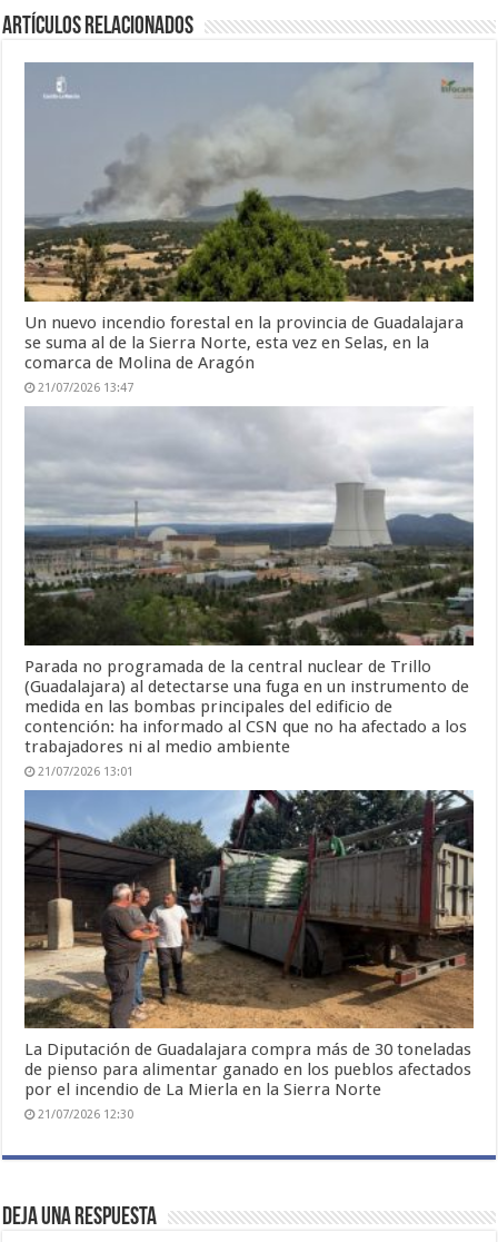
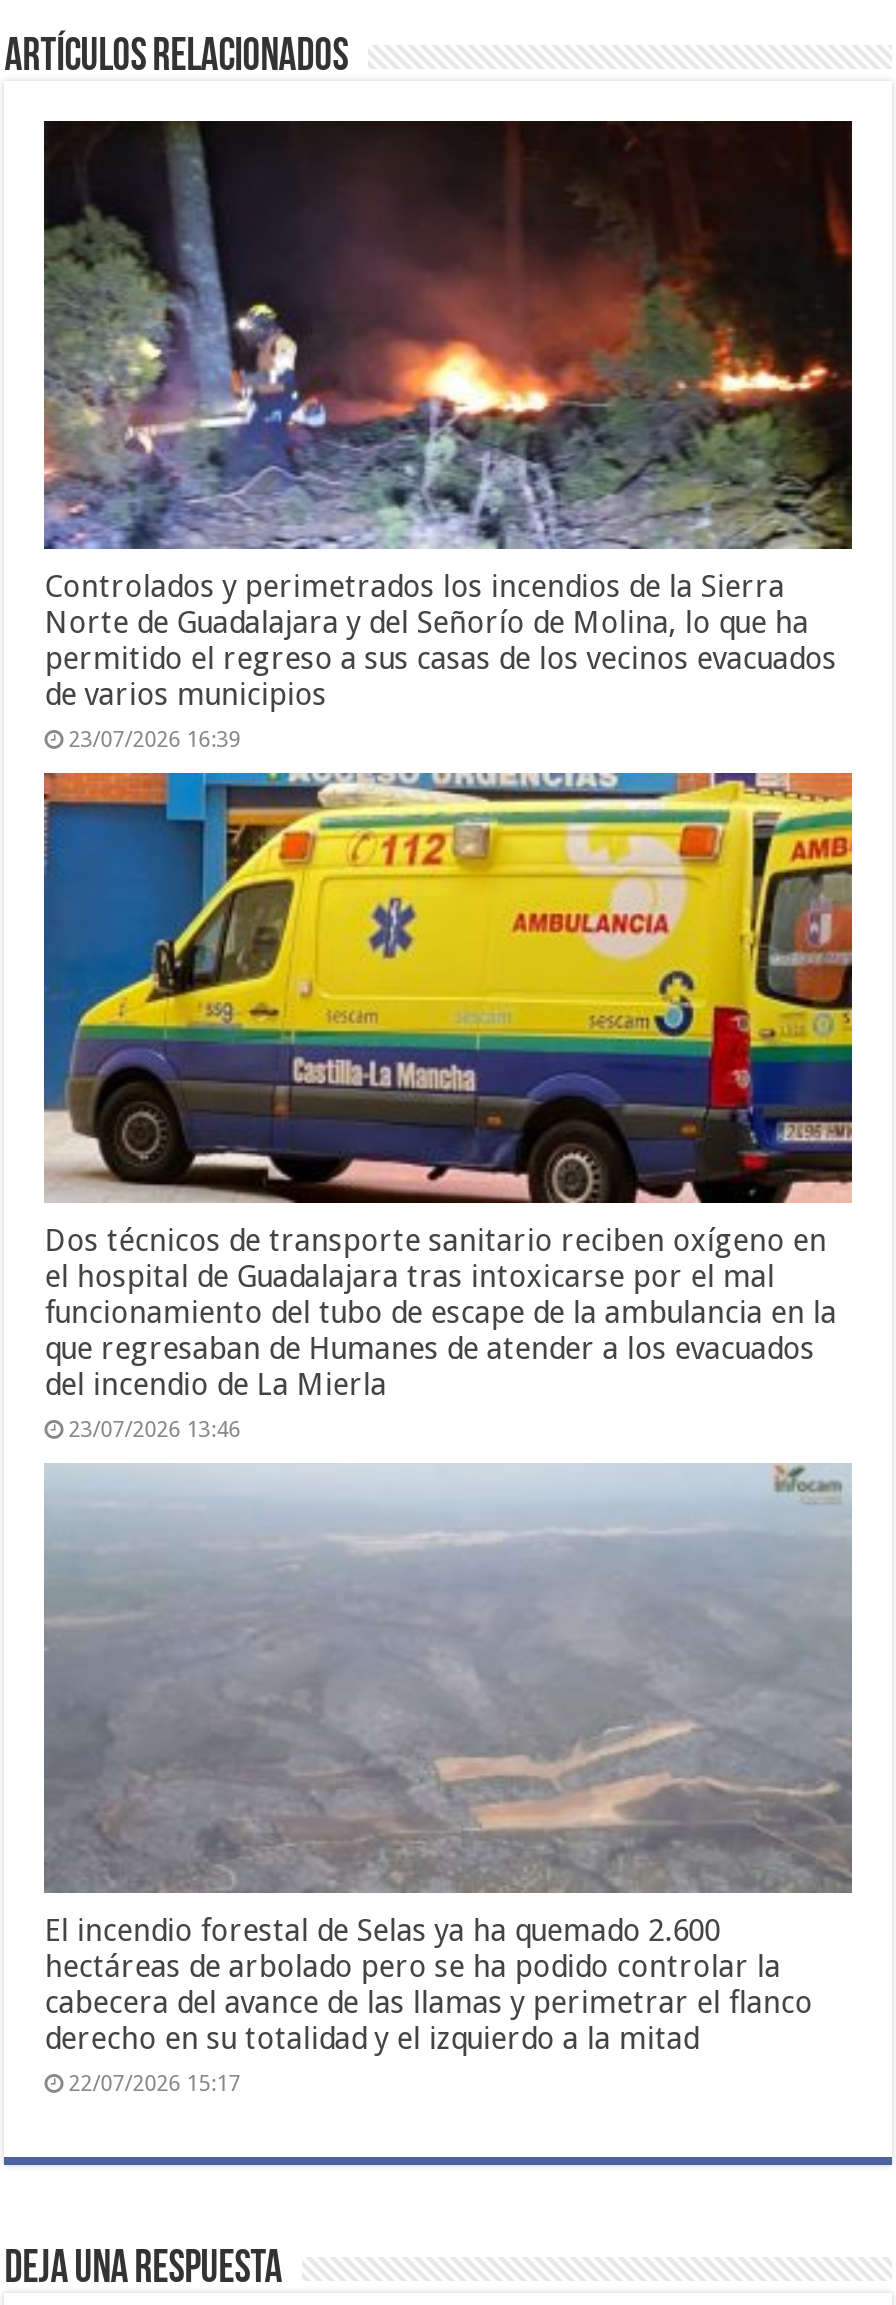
- [image]
- Un nuevo incendio forestal en la provincia de Guadalajara
- se suma al de la Sierra Norte, esta vez en Selas, en la
- comarca de Molina de Aragón
- 21/07/2026 13:47
+ [image]
+ Controlados y perimetrados los incendios de la Sierra
+ Norte de Guadalajara y del Señorío de Molina, lo que ha
+ permitido el regreso a sus casas de los vecinos evacuados
+ de varios municipios
+ 23/07/2026 16:39

- [image]
- Parada no programada de la central nuclear de Trillo
- (Guadalajara) al detectarse una fuga en un instrumento de
- medida en las bombas principales del edificio de
- contención: ha informado al CSN que no ha afectado a los
- trabajadores ni al medio ambiente
- 21/07/2026 13:01
+ [image]
+ Dos técnicos de transporte sanitario reciben oxígeno en
+ el hospital de Guadalajara tras intoxicarse por el mal
+ funcionamiento del tubo de escape de la ambulancia en la
+ que regresaban de Humanes de atender a los evacuados
+ del incendio de La Mierla
+ 23/07/2026 13:46

- [image]
- La Diputación de Guadalajara compra más de 30 toneladas
- de pienso para alimentar ganado en los pueblos afectados
- por el incendio de La Mierla en la Sierra Norte
- 21/07/2026 12:30
+ [image]
+ El incendio forestal de Selas ya ha quemado 2.600
+ hectáreas de arbolado pero se ha podido controlar la
+ cabecera del avance de las llamas y perimetrar el flanco
+ derecho en su totalidad y el izquierdo a la mitad
+ 22/07/2026 15:17
